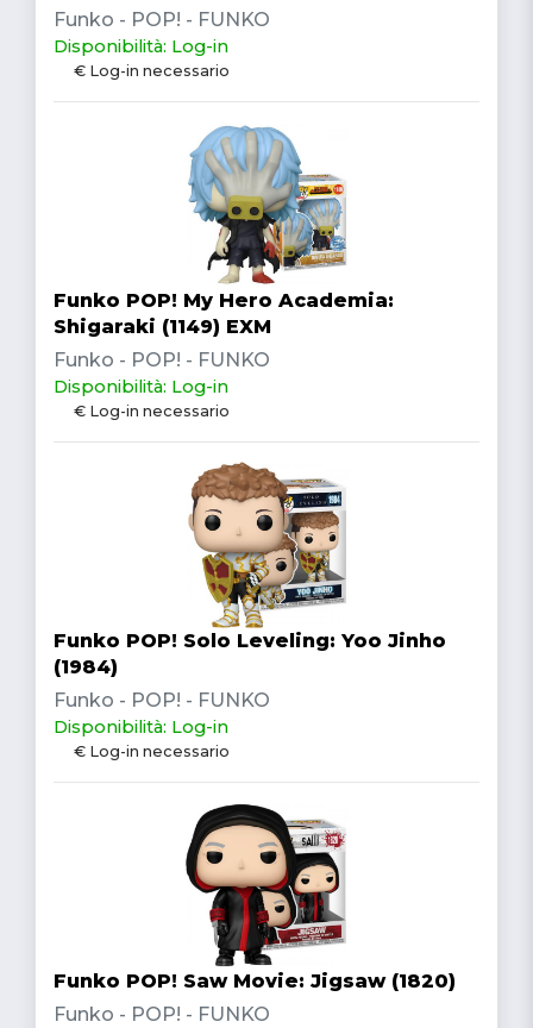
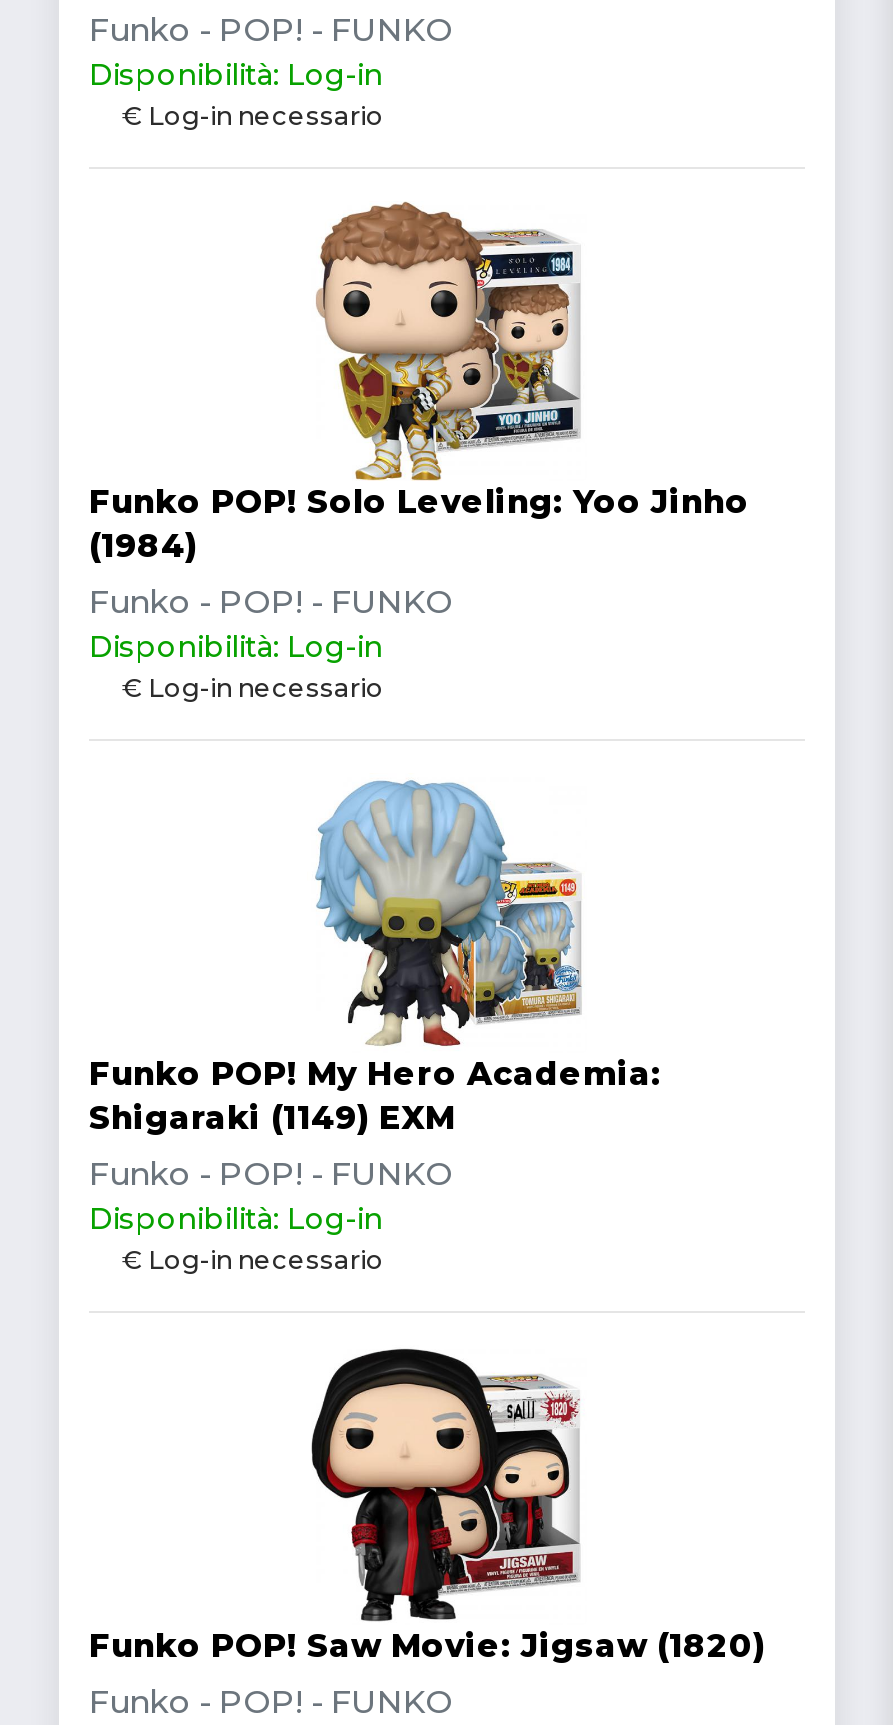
moved down: [image] | Funko POP! My Hero Academia: | Shigaraki (1149) EXM

moved up: [image] | Funko POP! Solo Leveling: Yoo Jinho | (1984)
